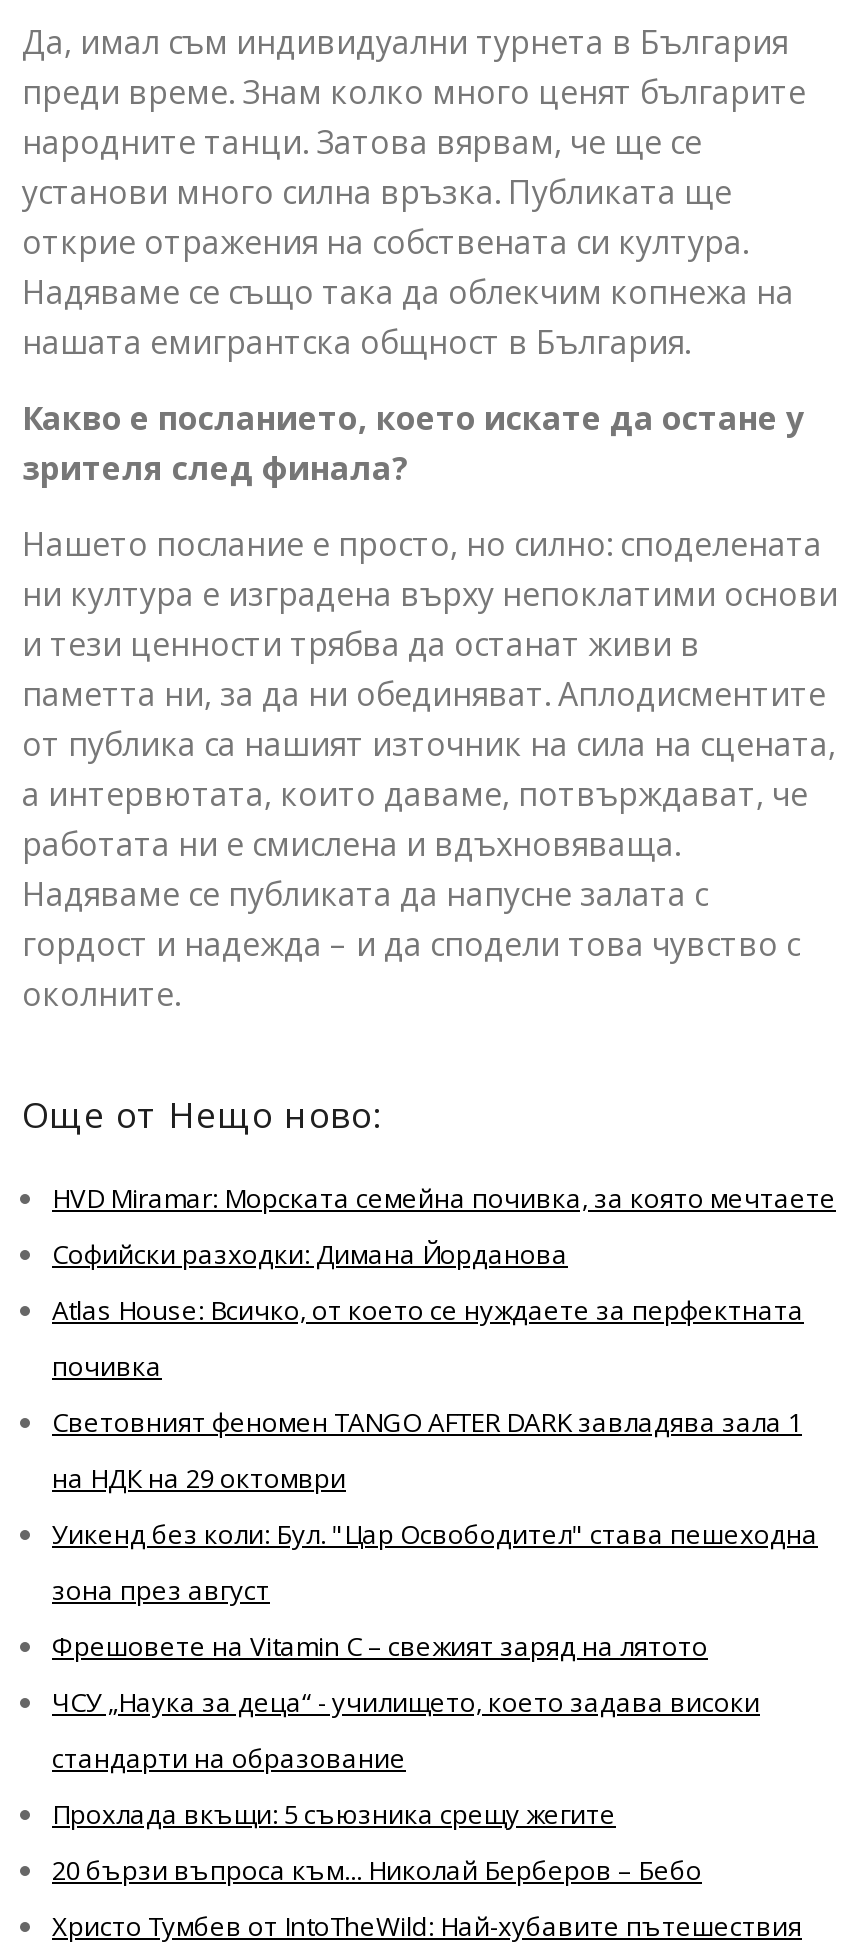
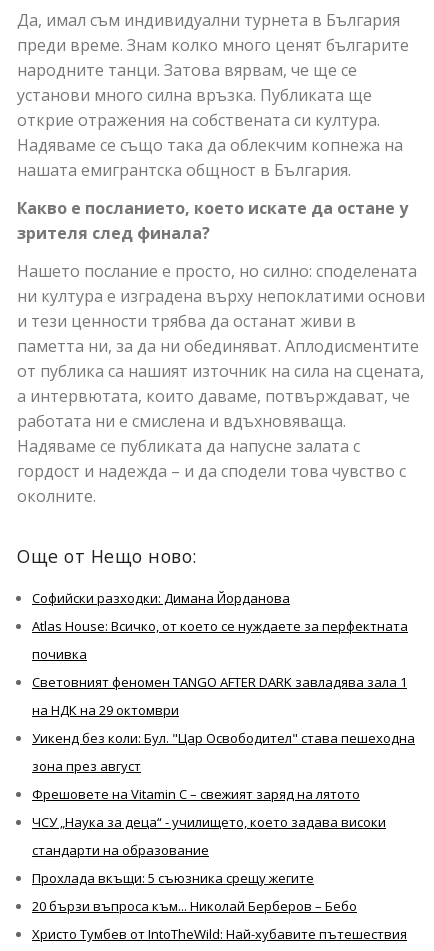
- HVD Miramar: Морската семейна почивка, за която мечтаете
